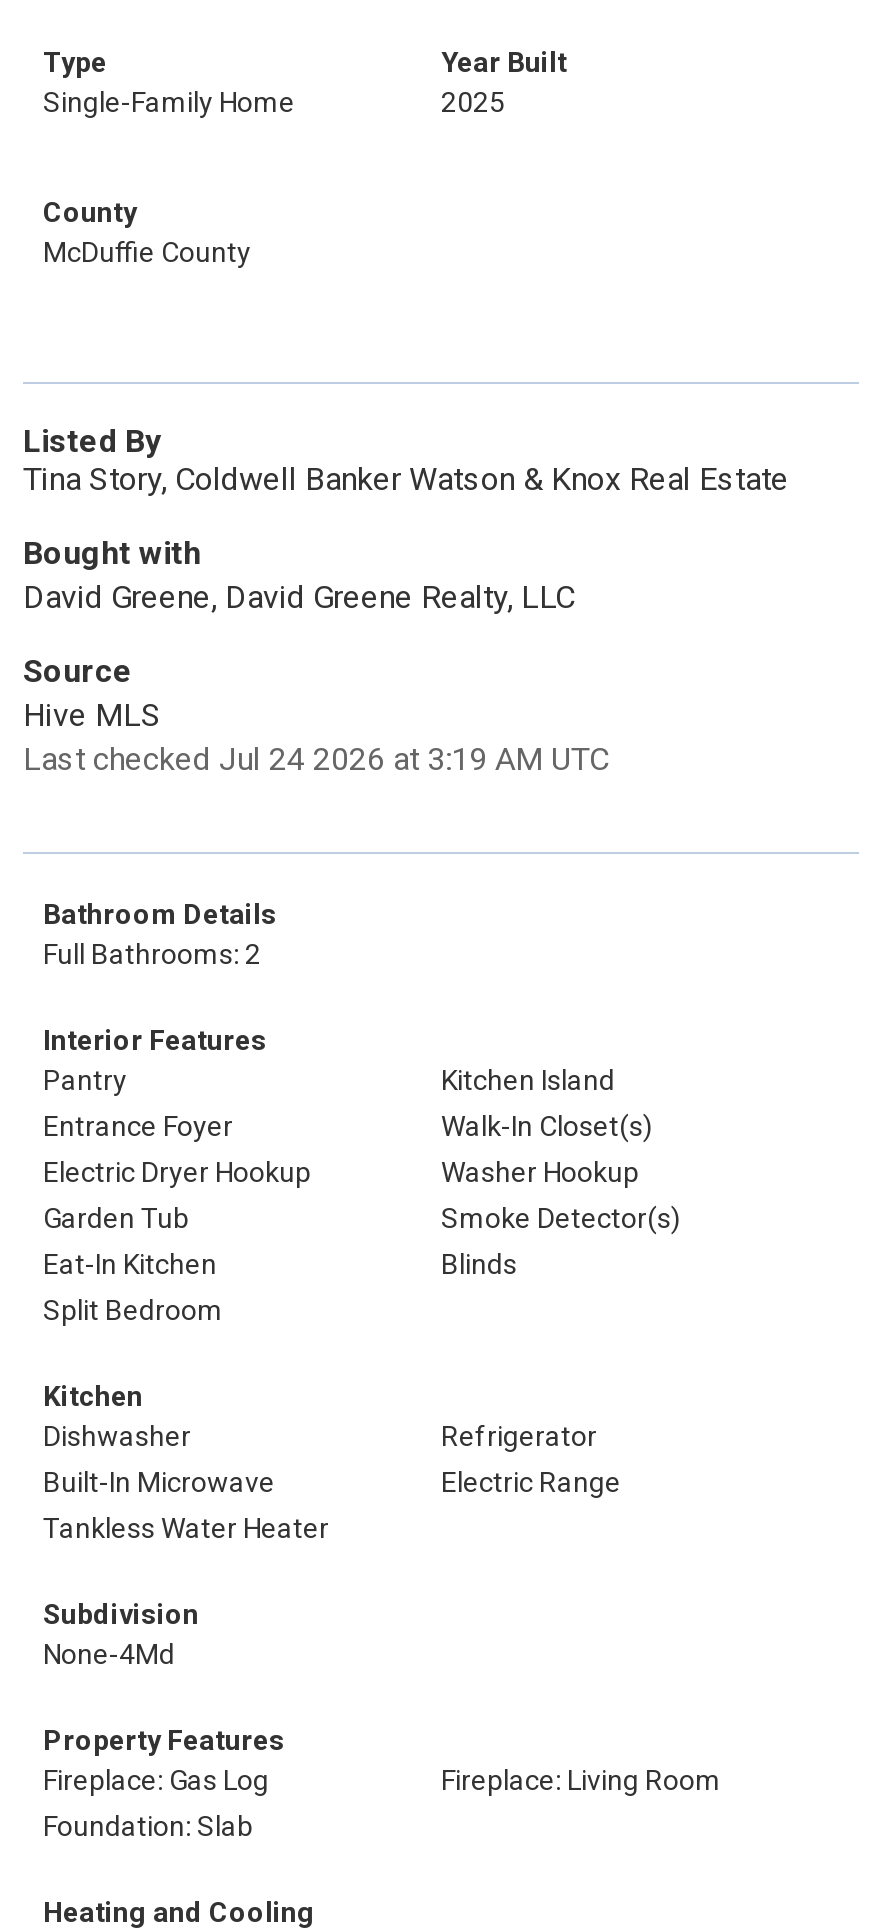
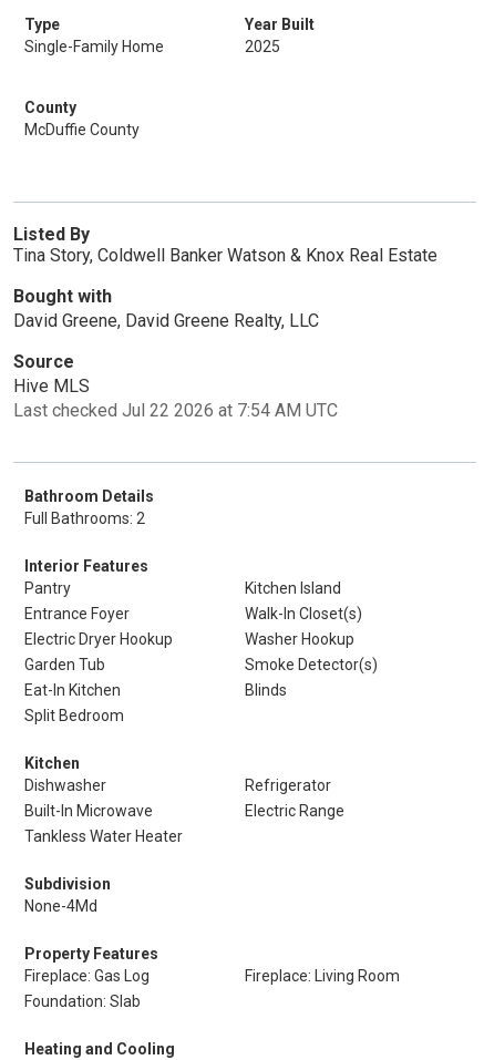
- Last checked Jul 24 2026 at 3:19 AM UTC
+ Last checked Jul 22 2026 at 7:54 AM UTC
